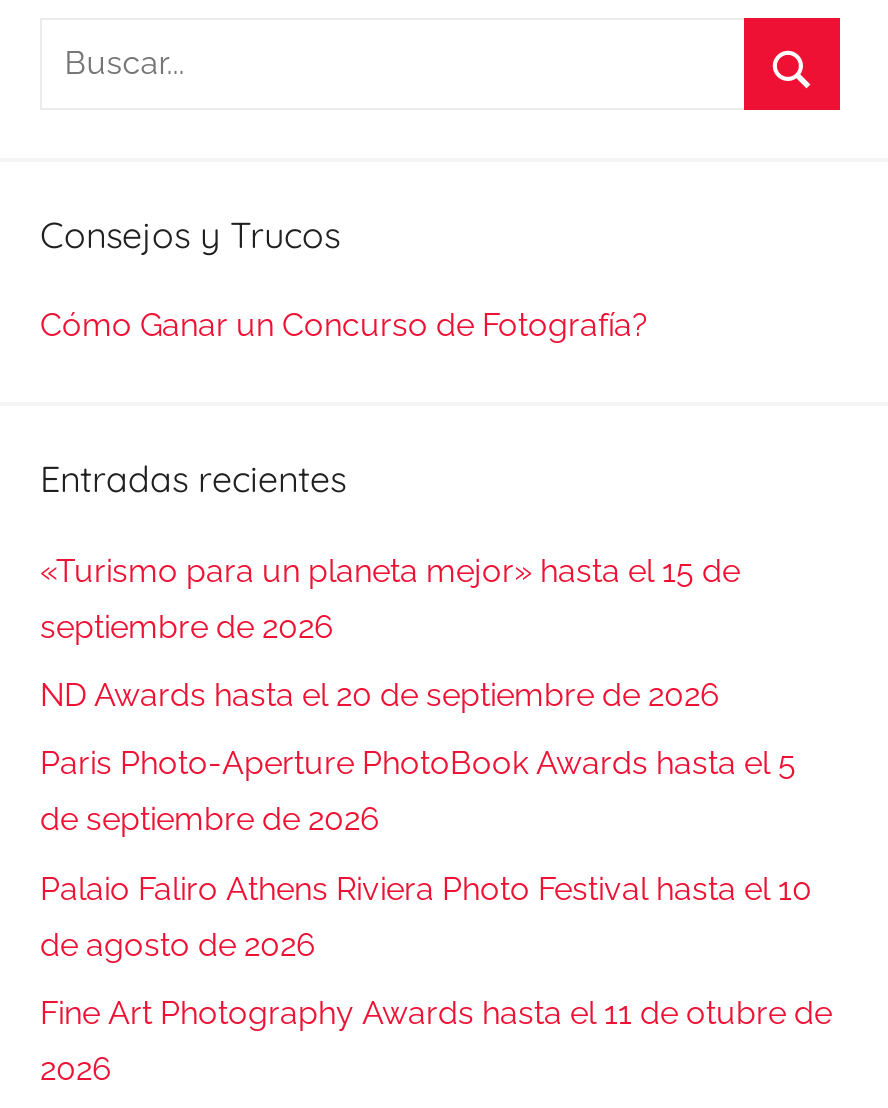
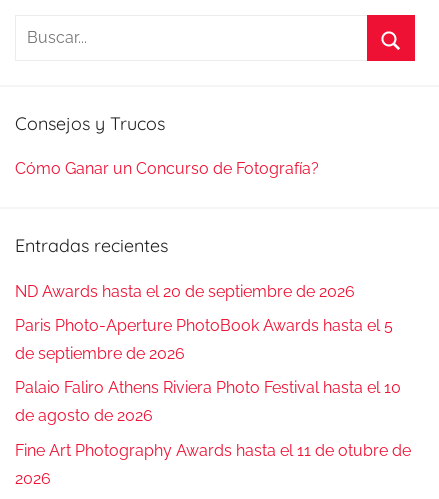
- «Turismo para un planeta mejor» hasta el 15 de
- septiembre de 2026
